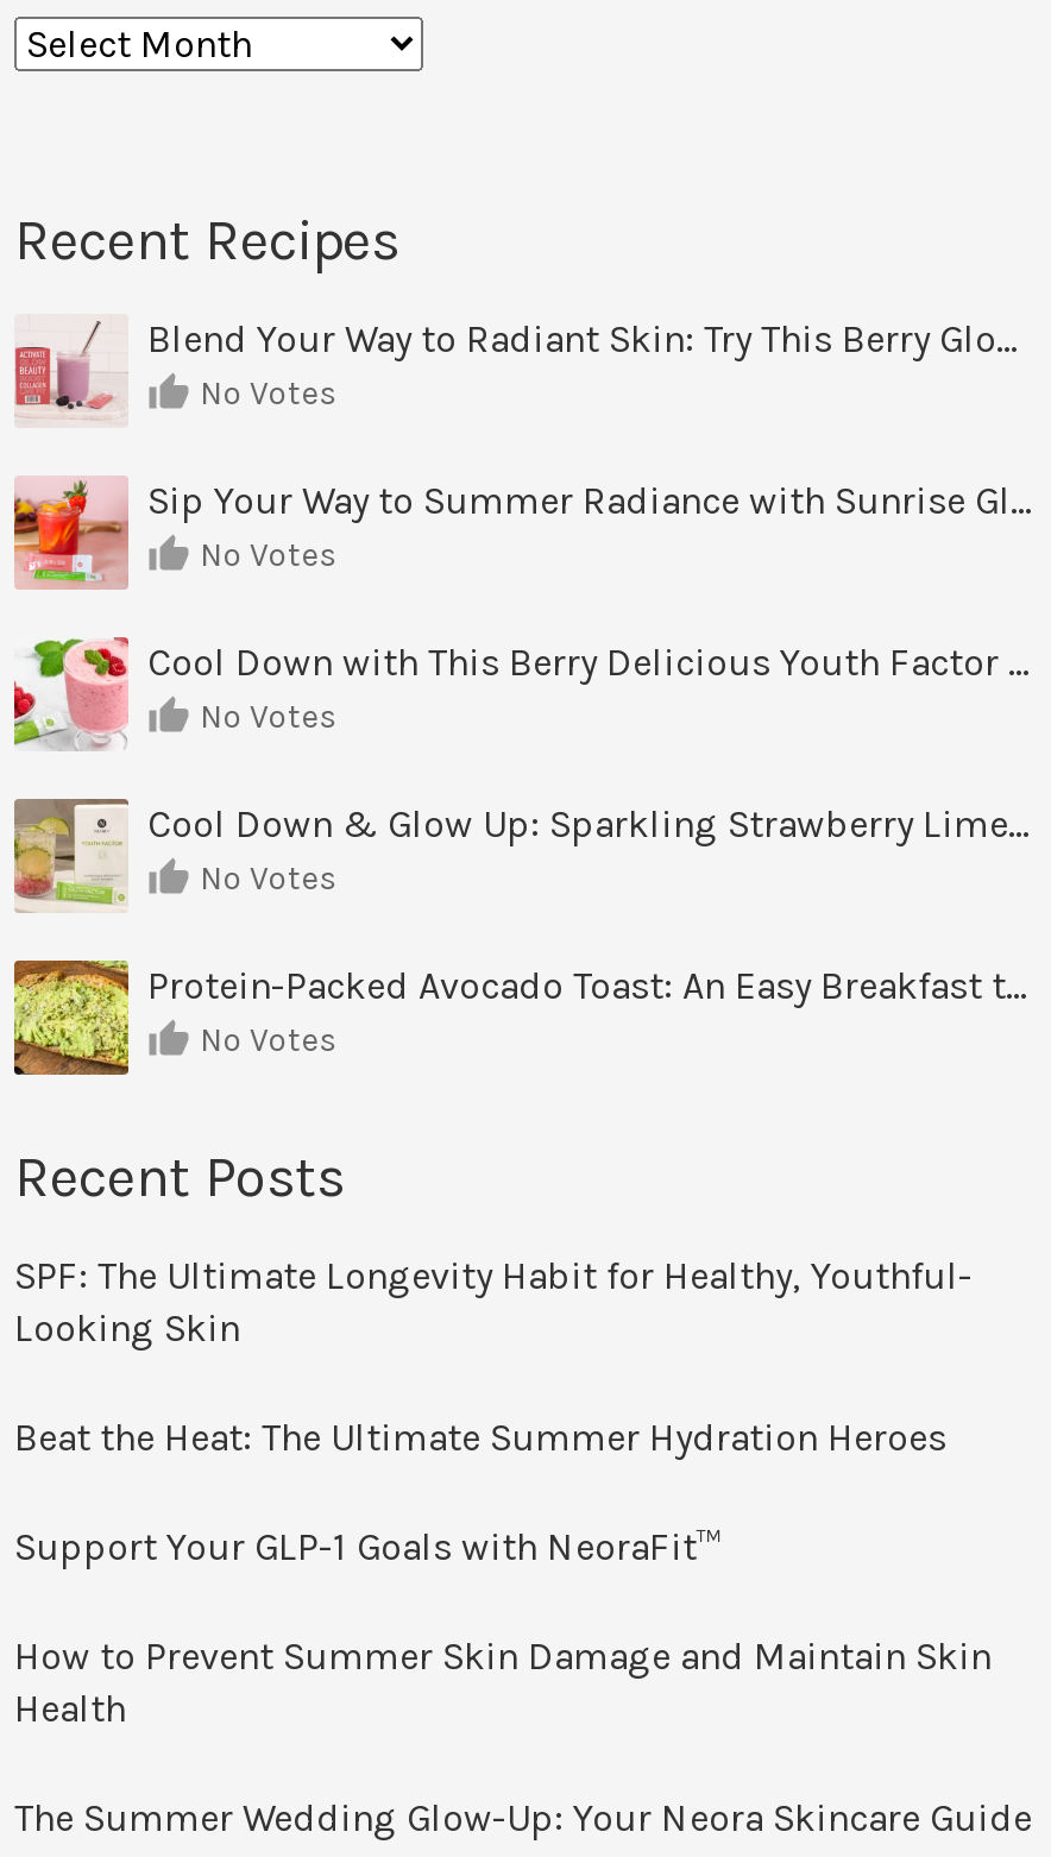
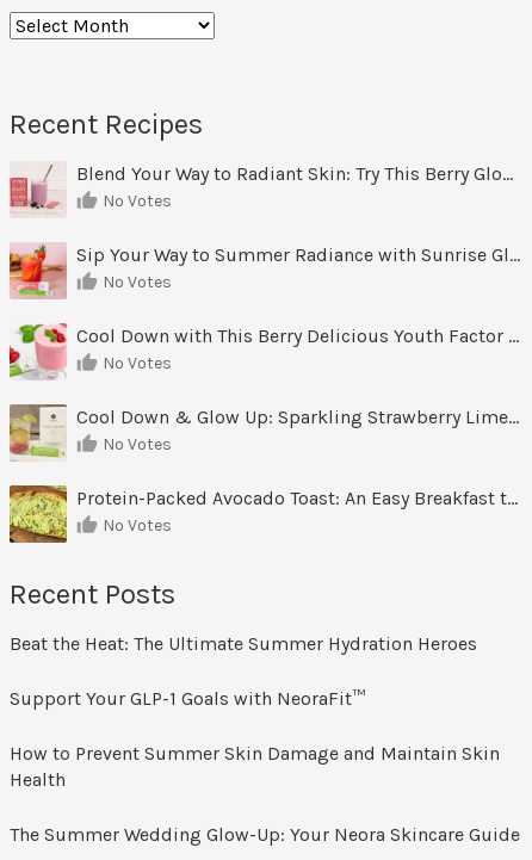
- SPF: The Ultimate Longevity Habit for Healthy, Youthful-
- Looking Skin
